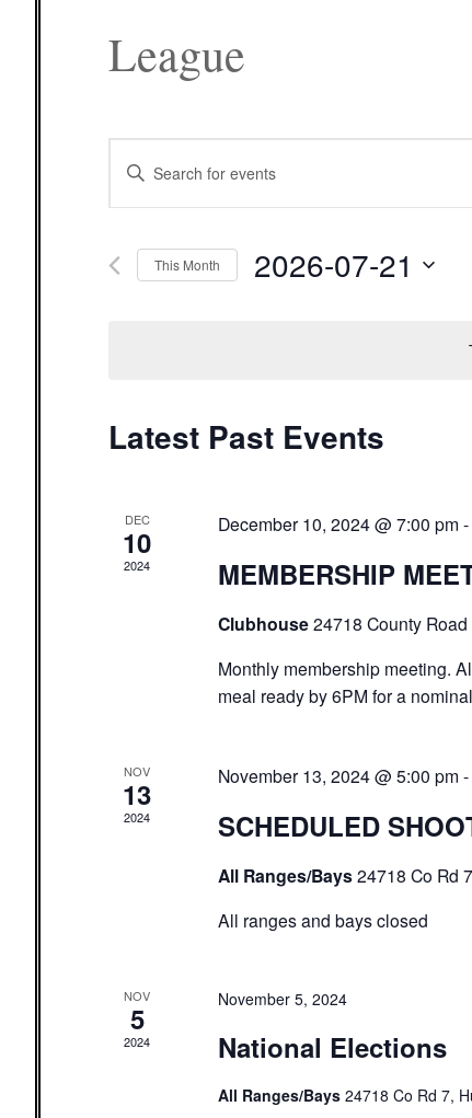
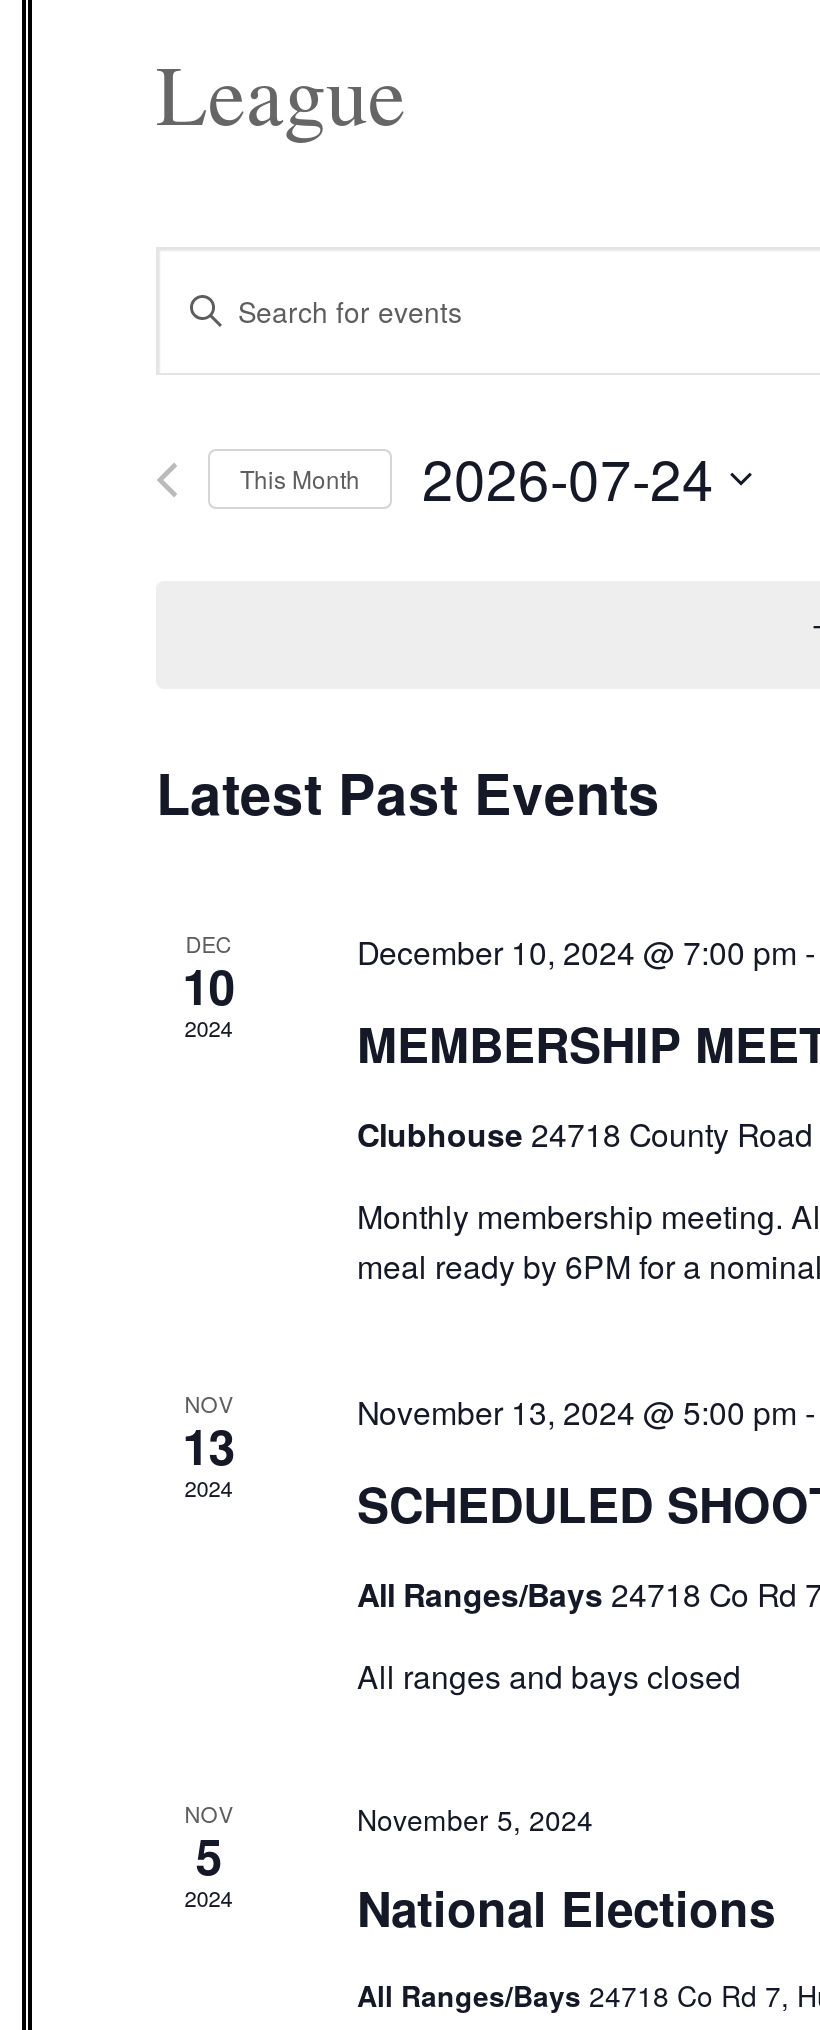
- 2026-07-21
+ 2026-07-24
